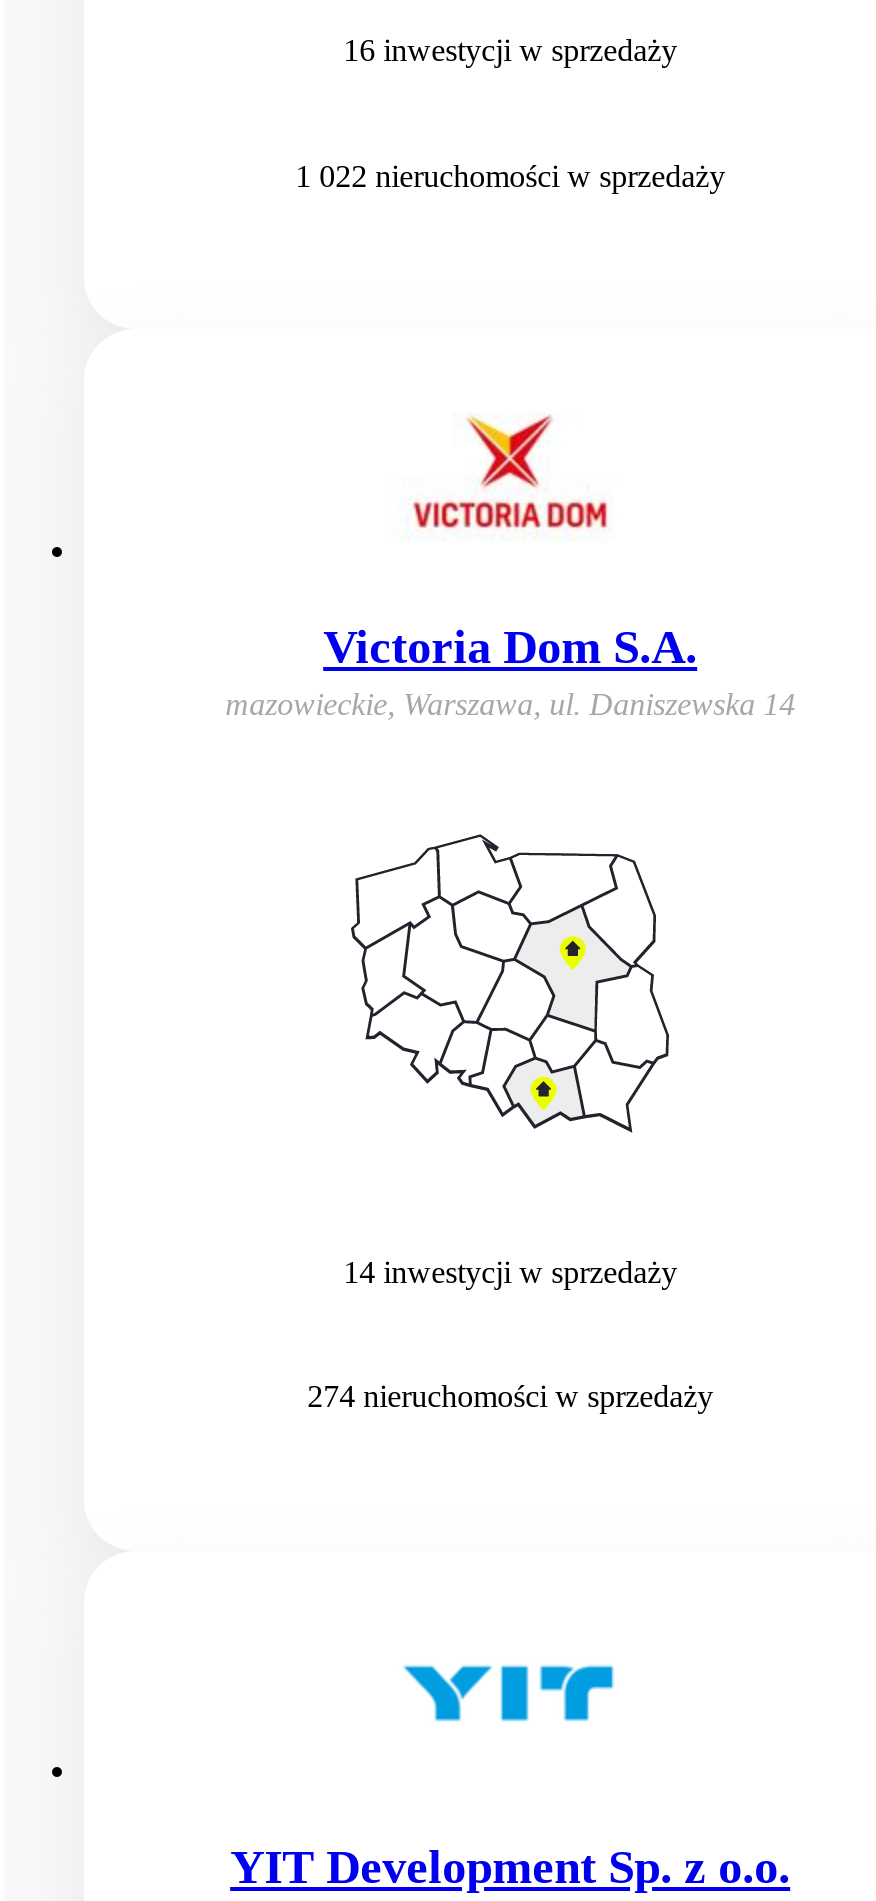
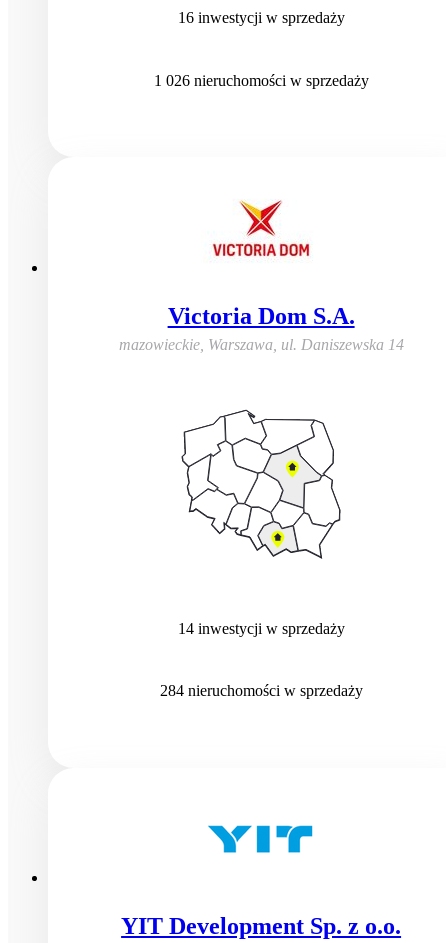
- 1 022 nieruchomości w sprzedaży
+ 1 026 nieruchomości w sprzedaży

- 274 nieruchomości w sprzedaży
+ 284 nieruchomości w sprzedaży
